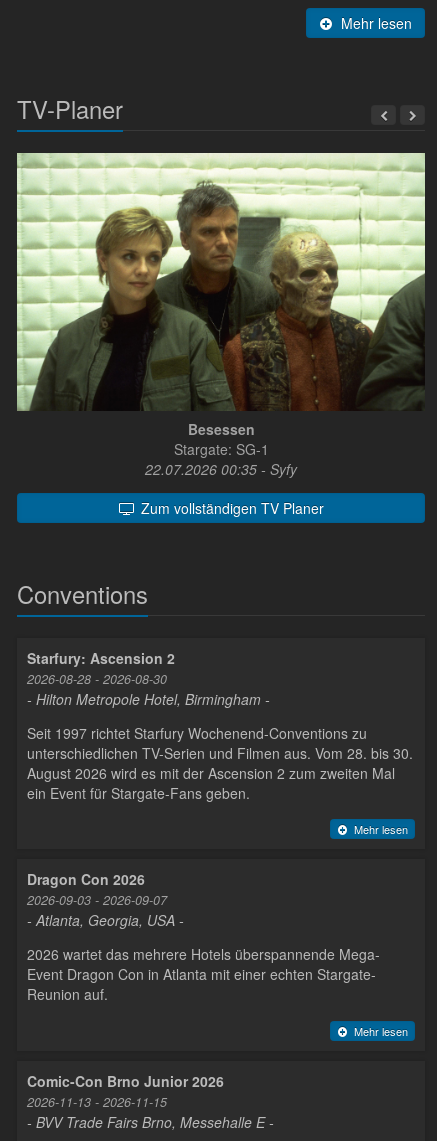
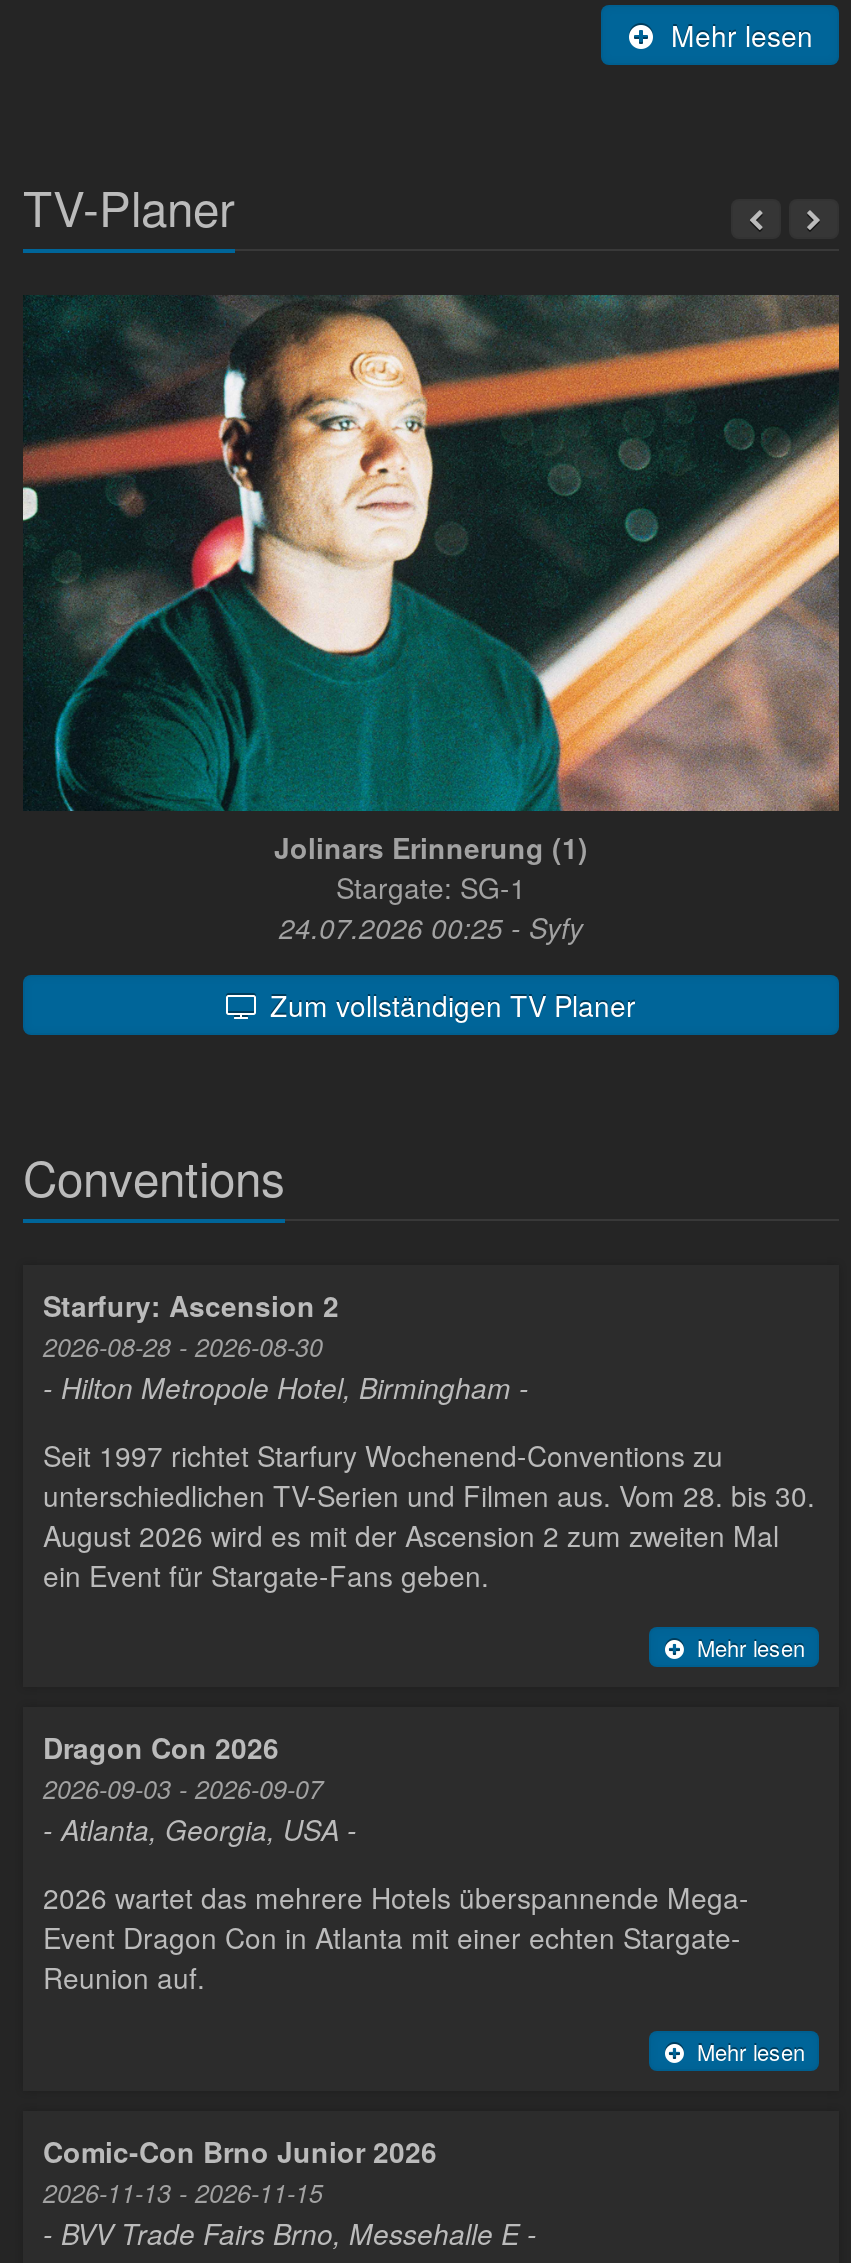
- [image]
- Besessen
+ [image]
+ Jolinars Erinnerung (1)

- 22.07.2026 00:35 - Syfy
+ 24.07.2026 00:25 - Syfy
